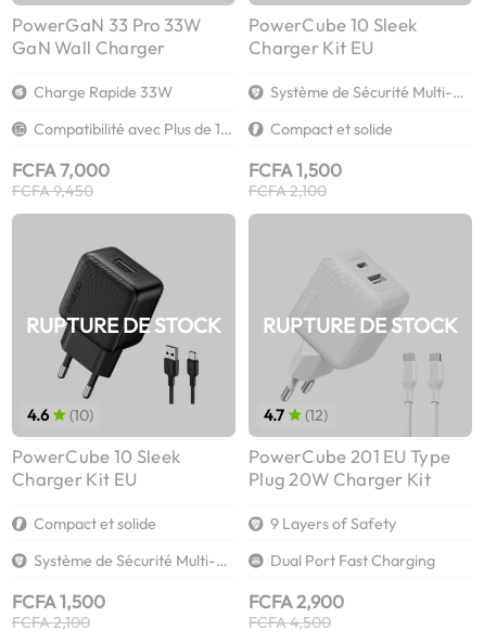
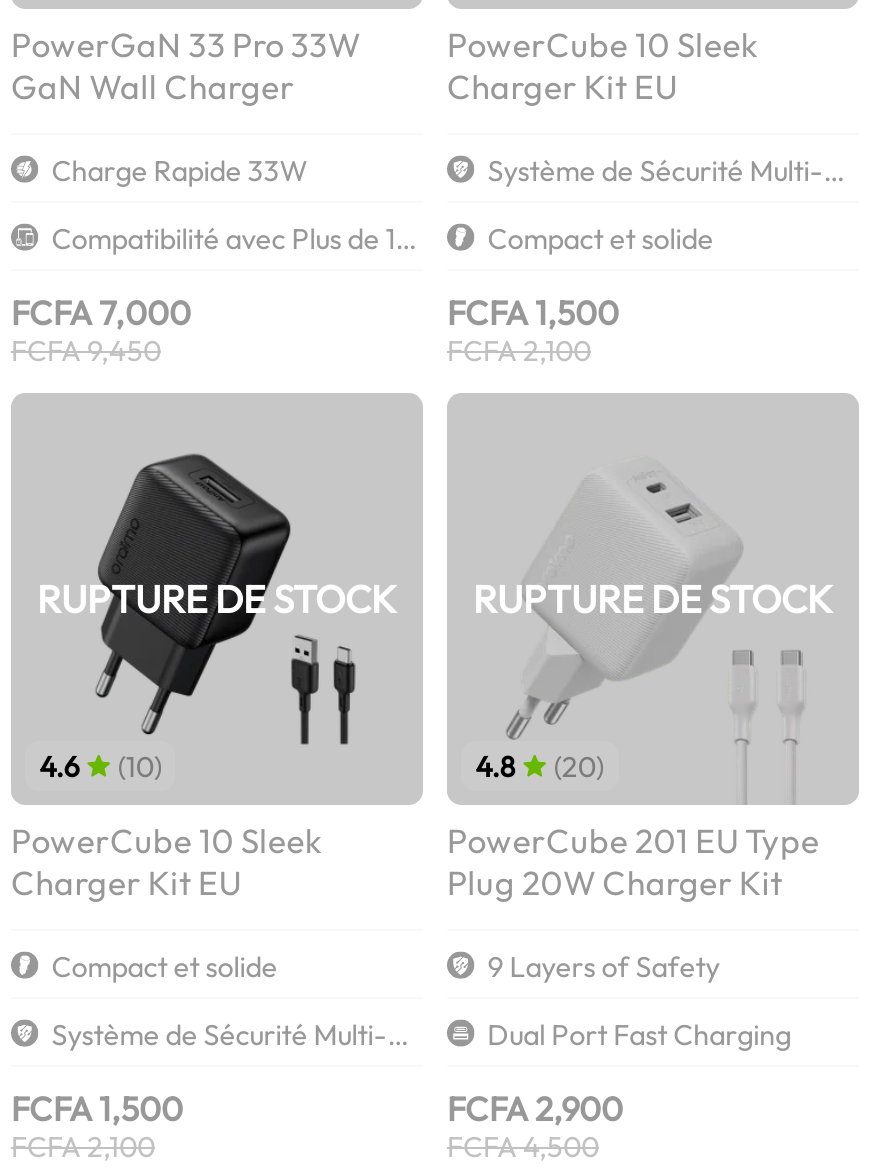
- 4.7
+ 4.8

- (12)
+ (20)
